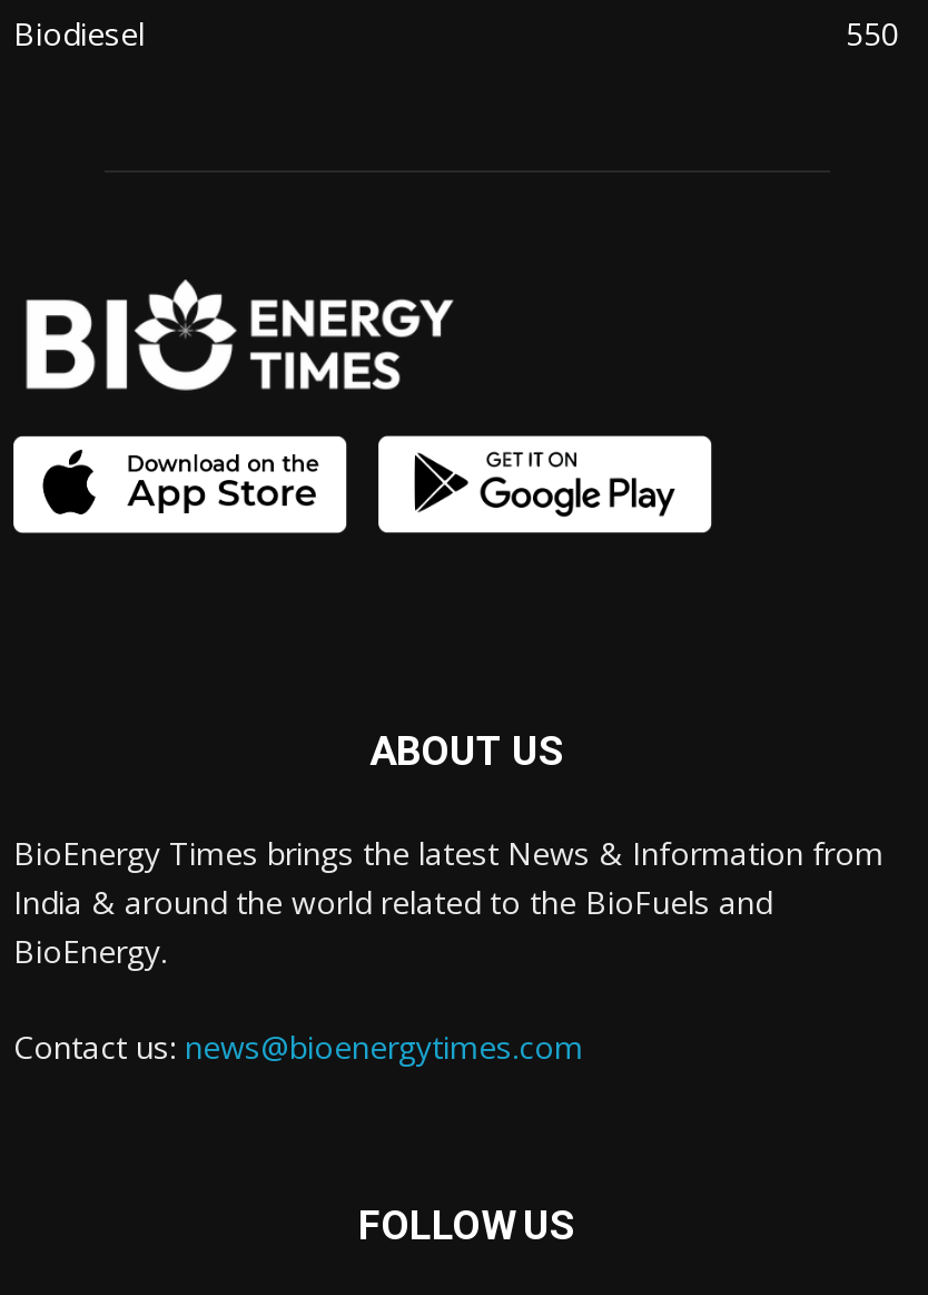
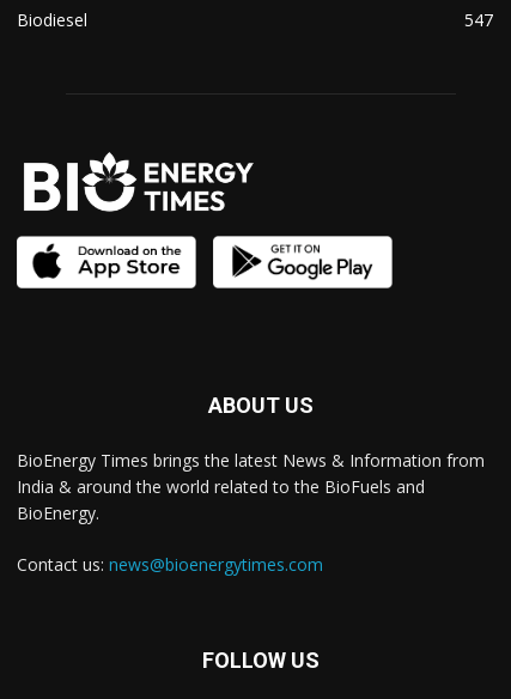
- 550
+ 547
